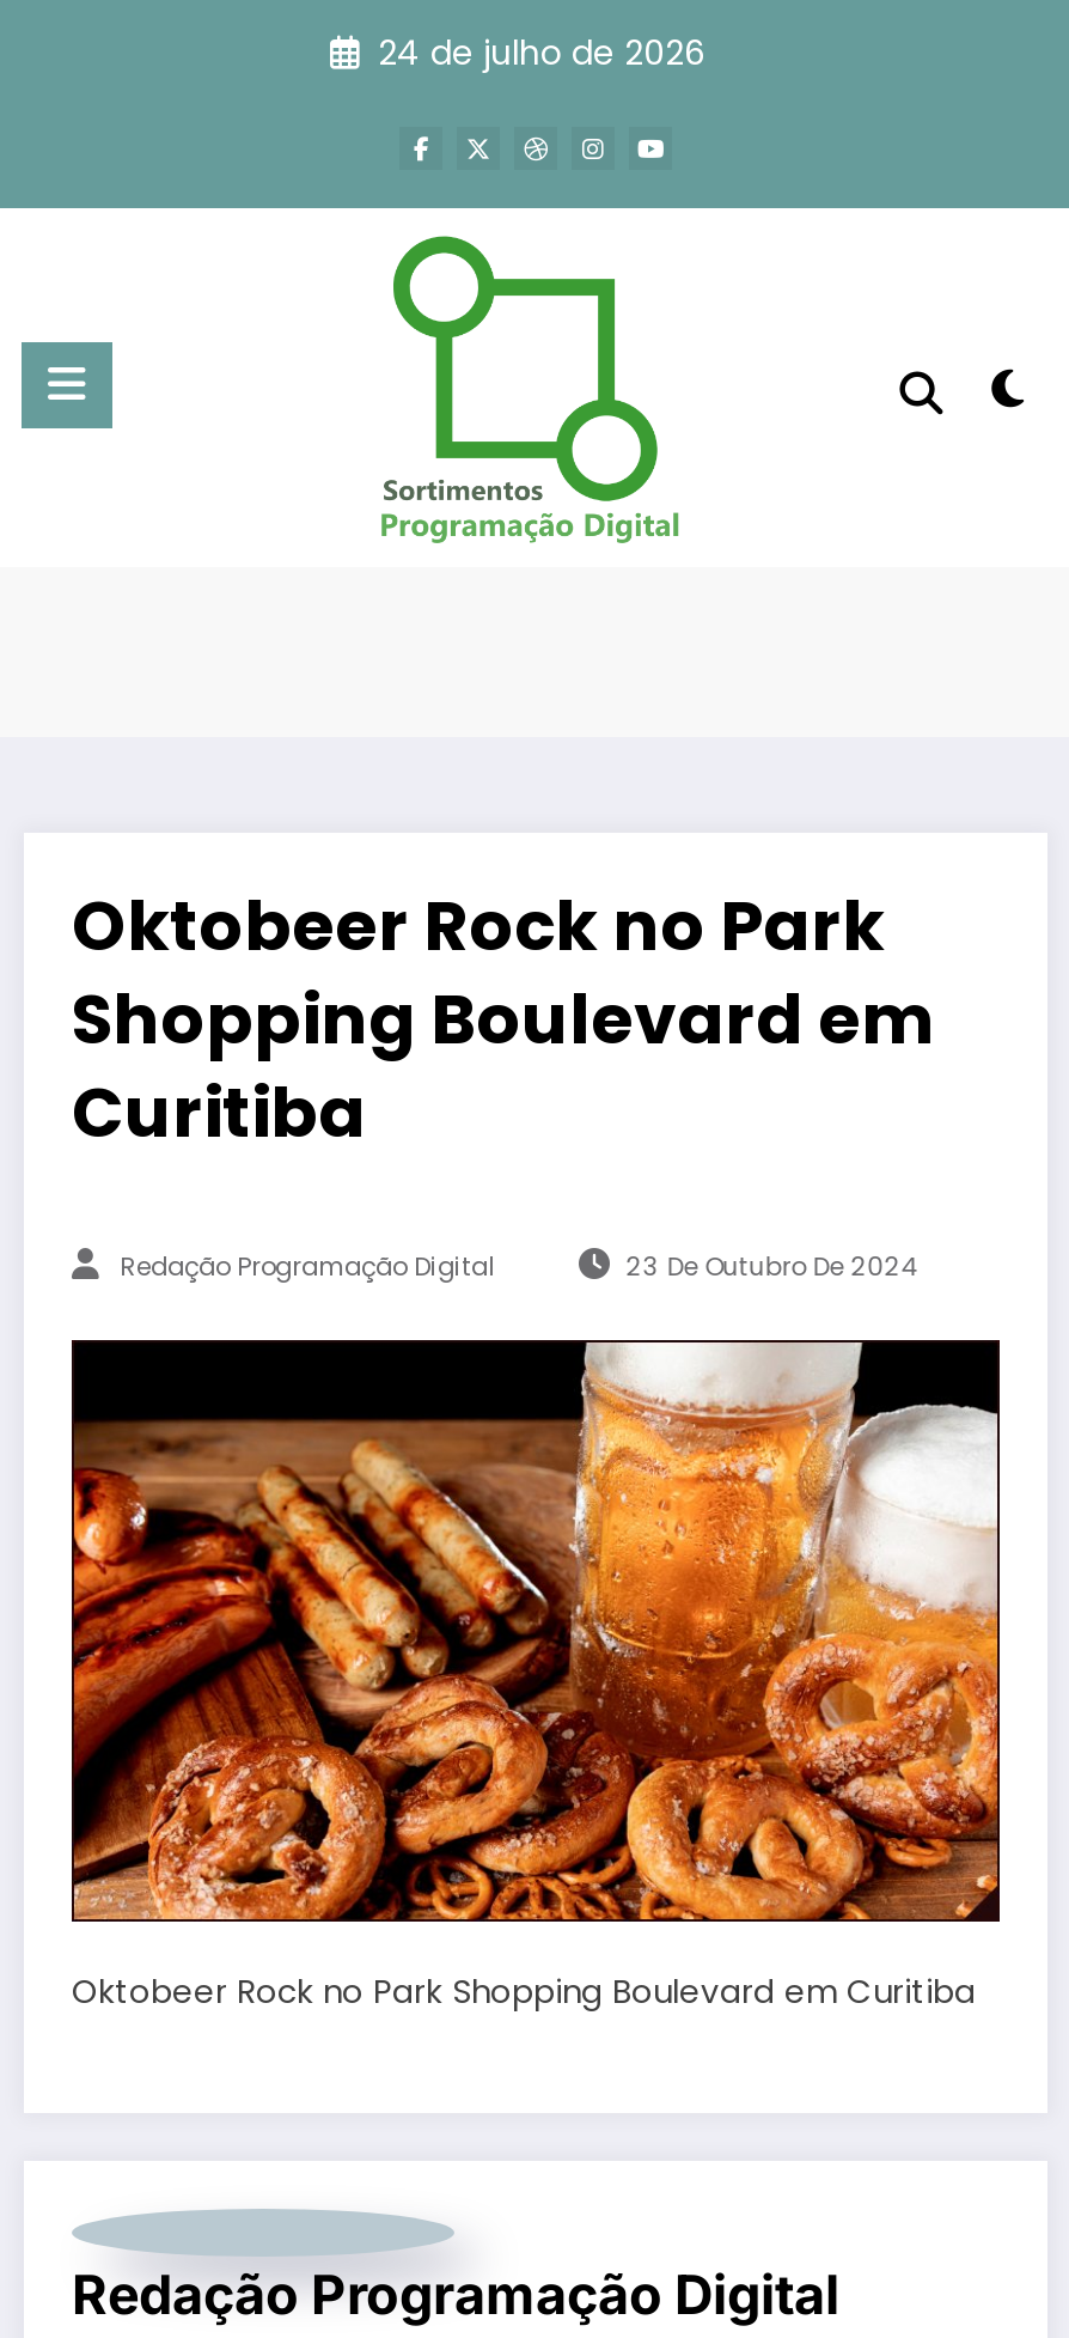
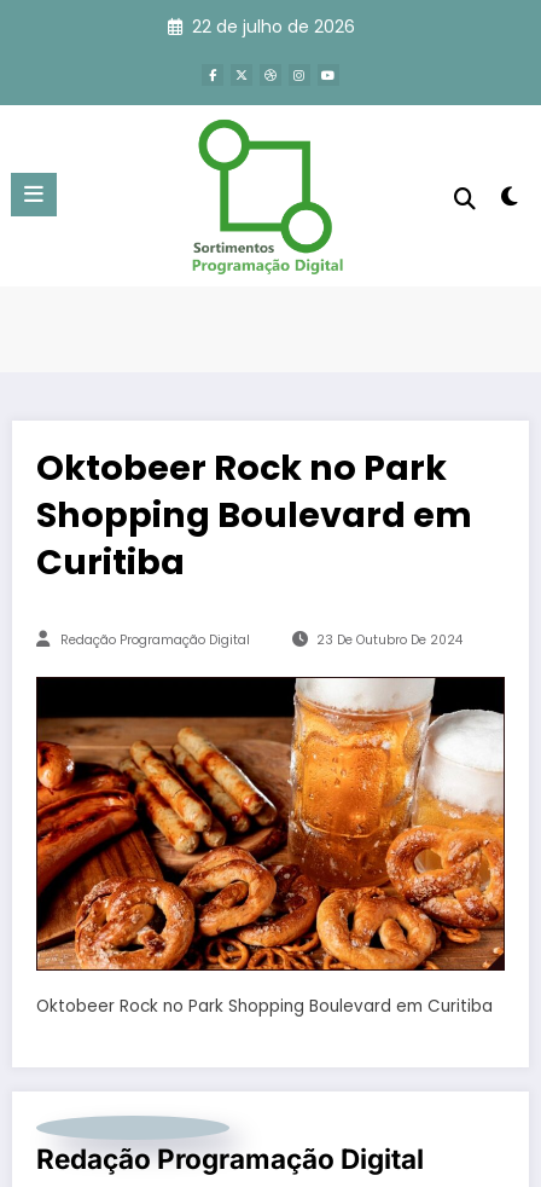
- 24 de julho de 2026
+ 22 de julho de 2026
